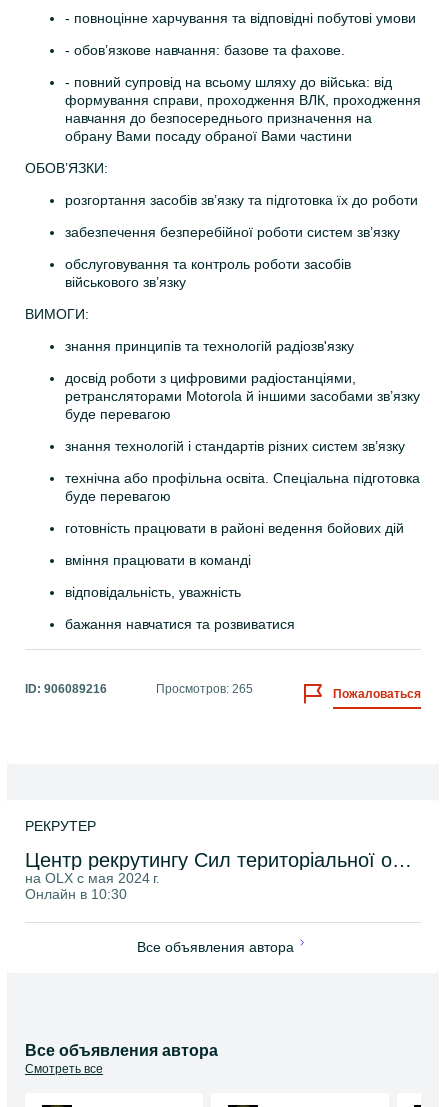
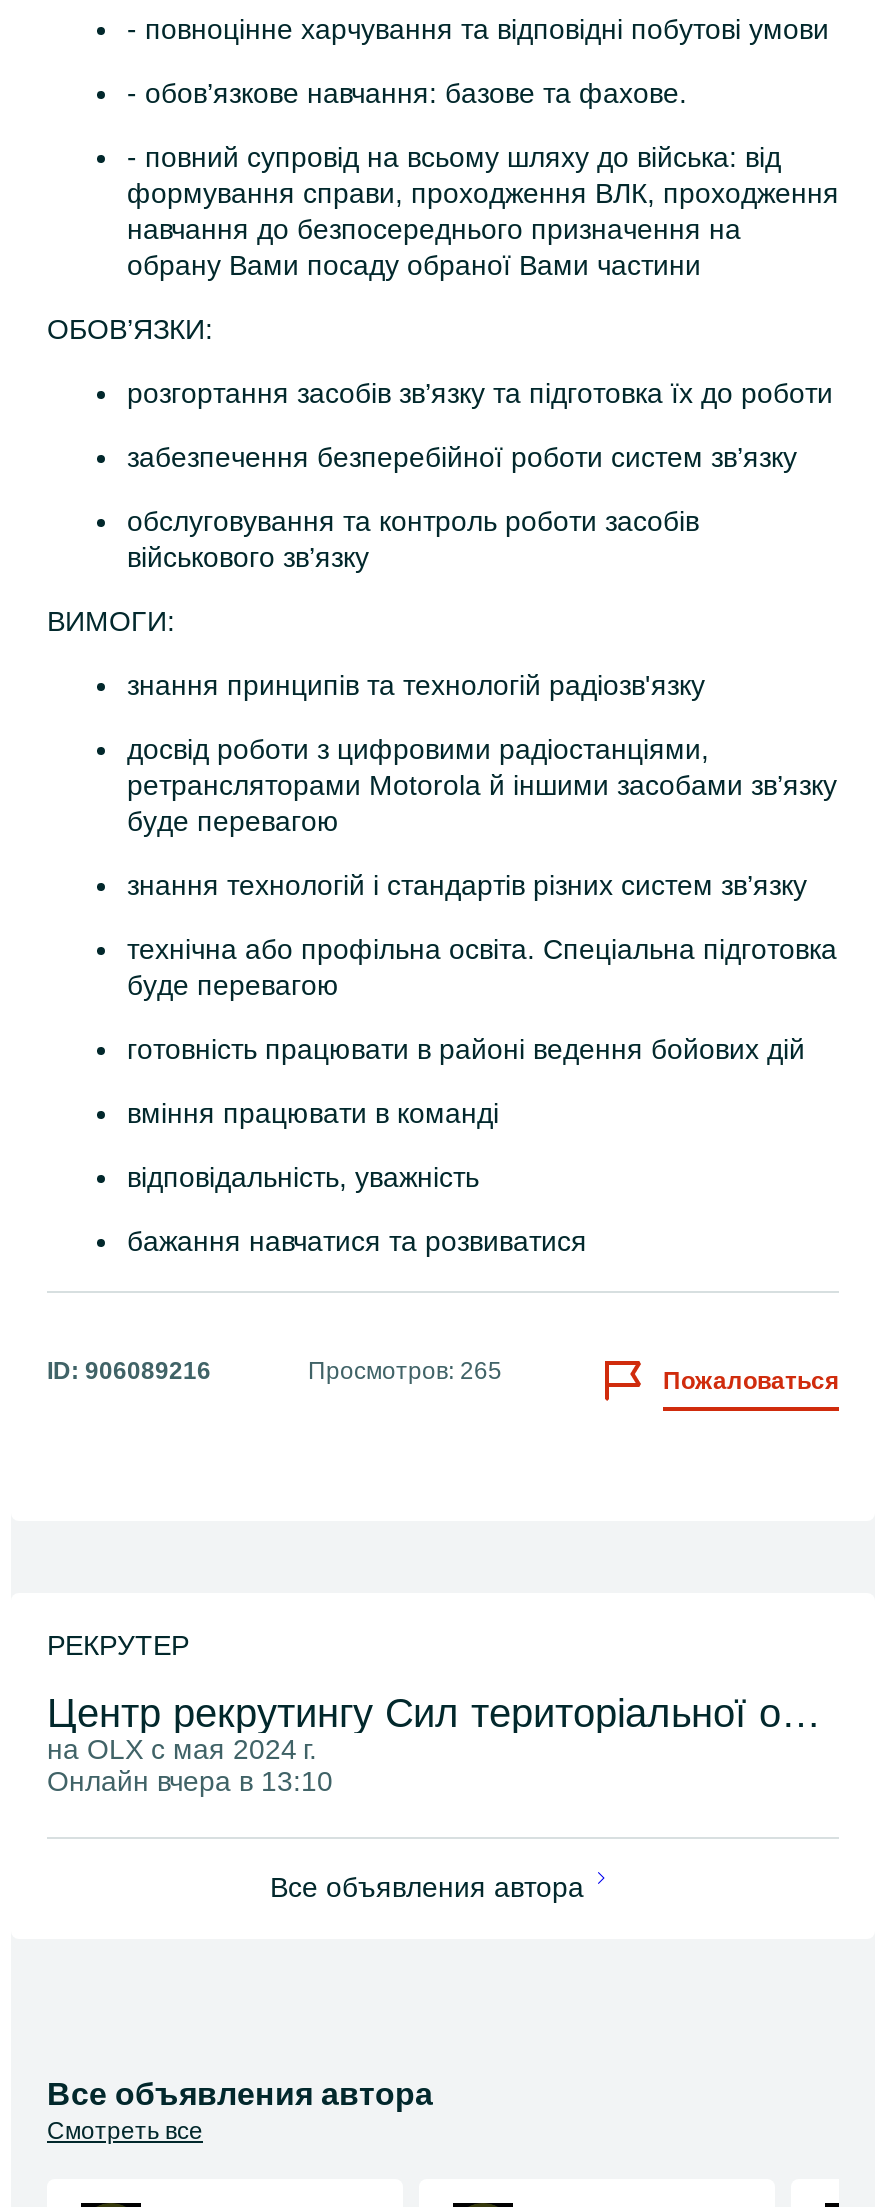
- Онлайн в 10:30
+ Онлайн вчера в 13:10
